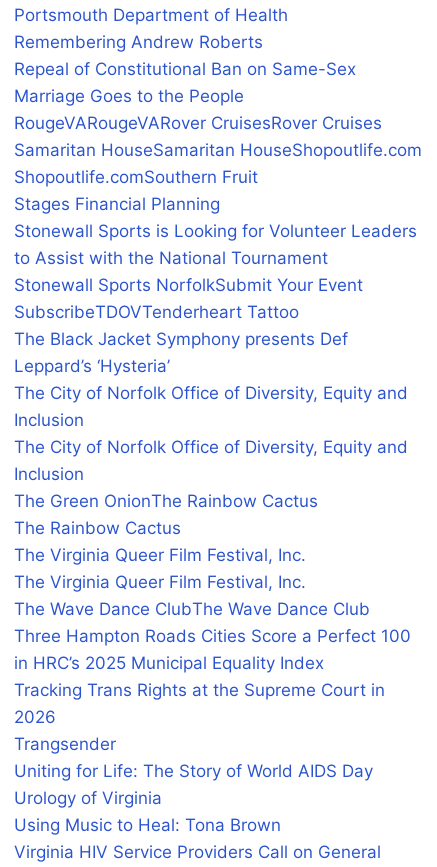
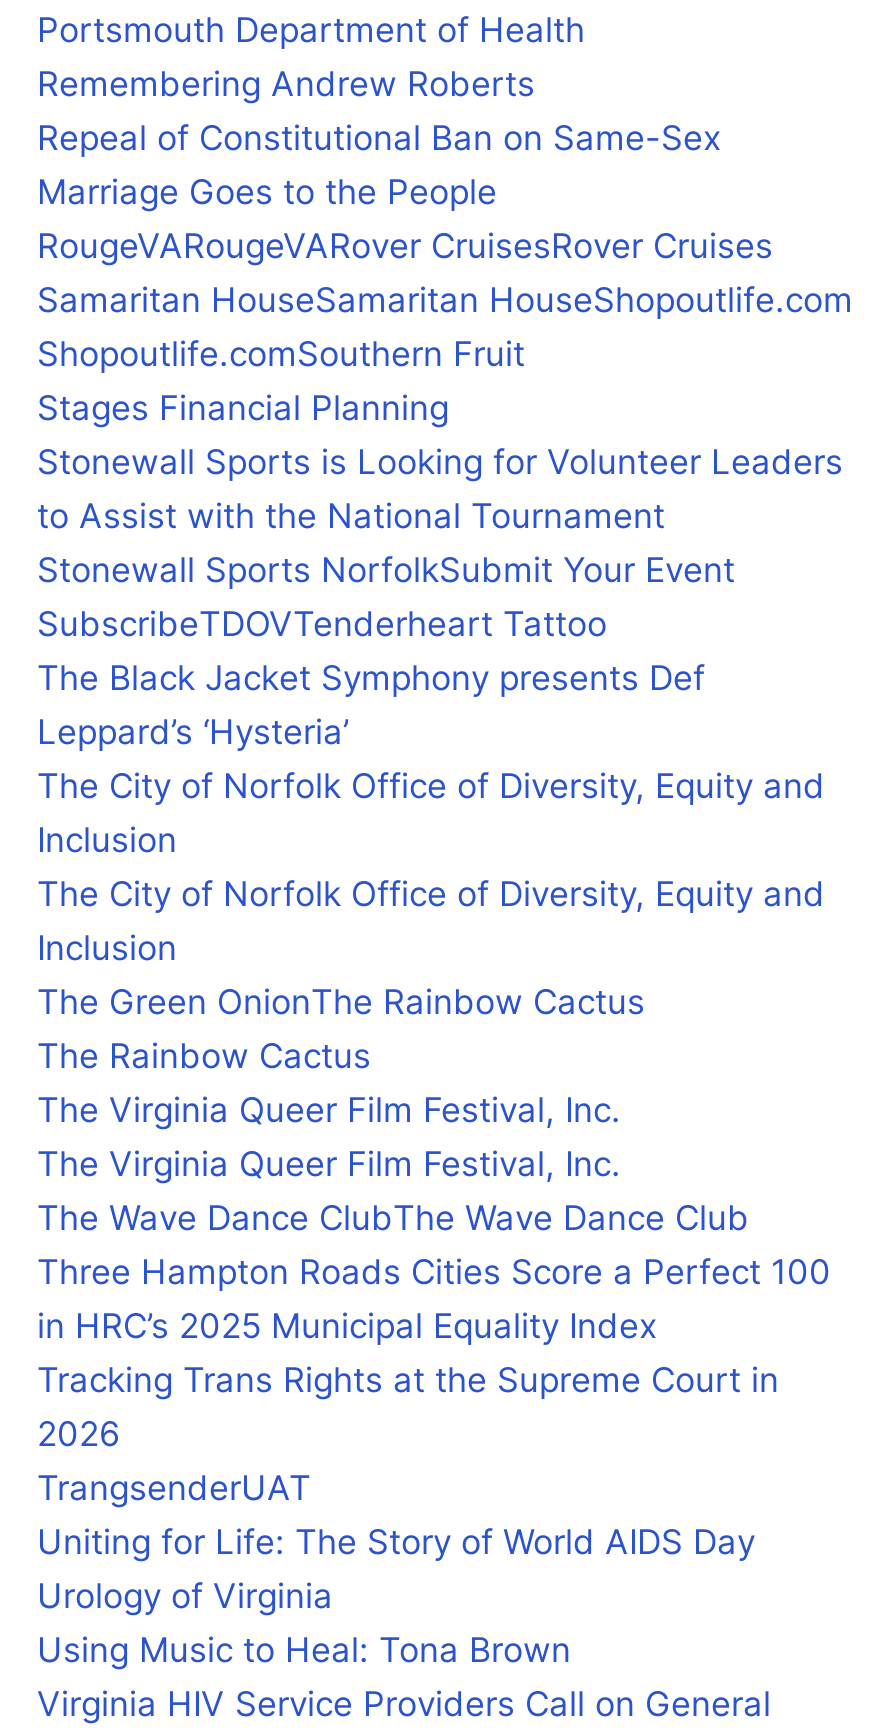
- Trangsender
+ TrangsenderUAT
